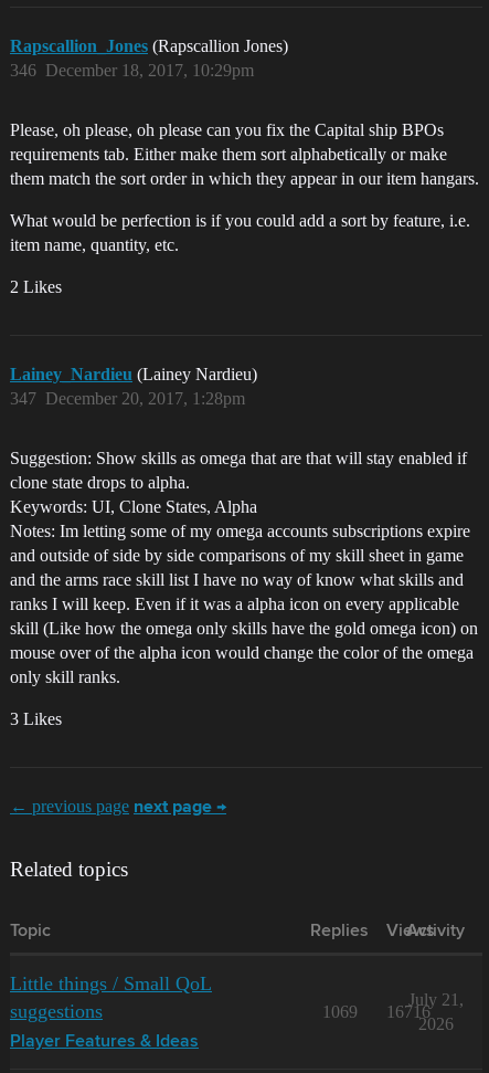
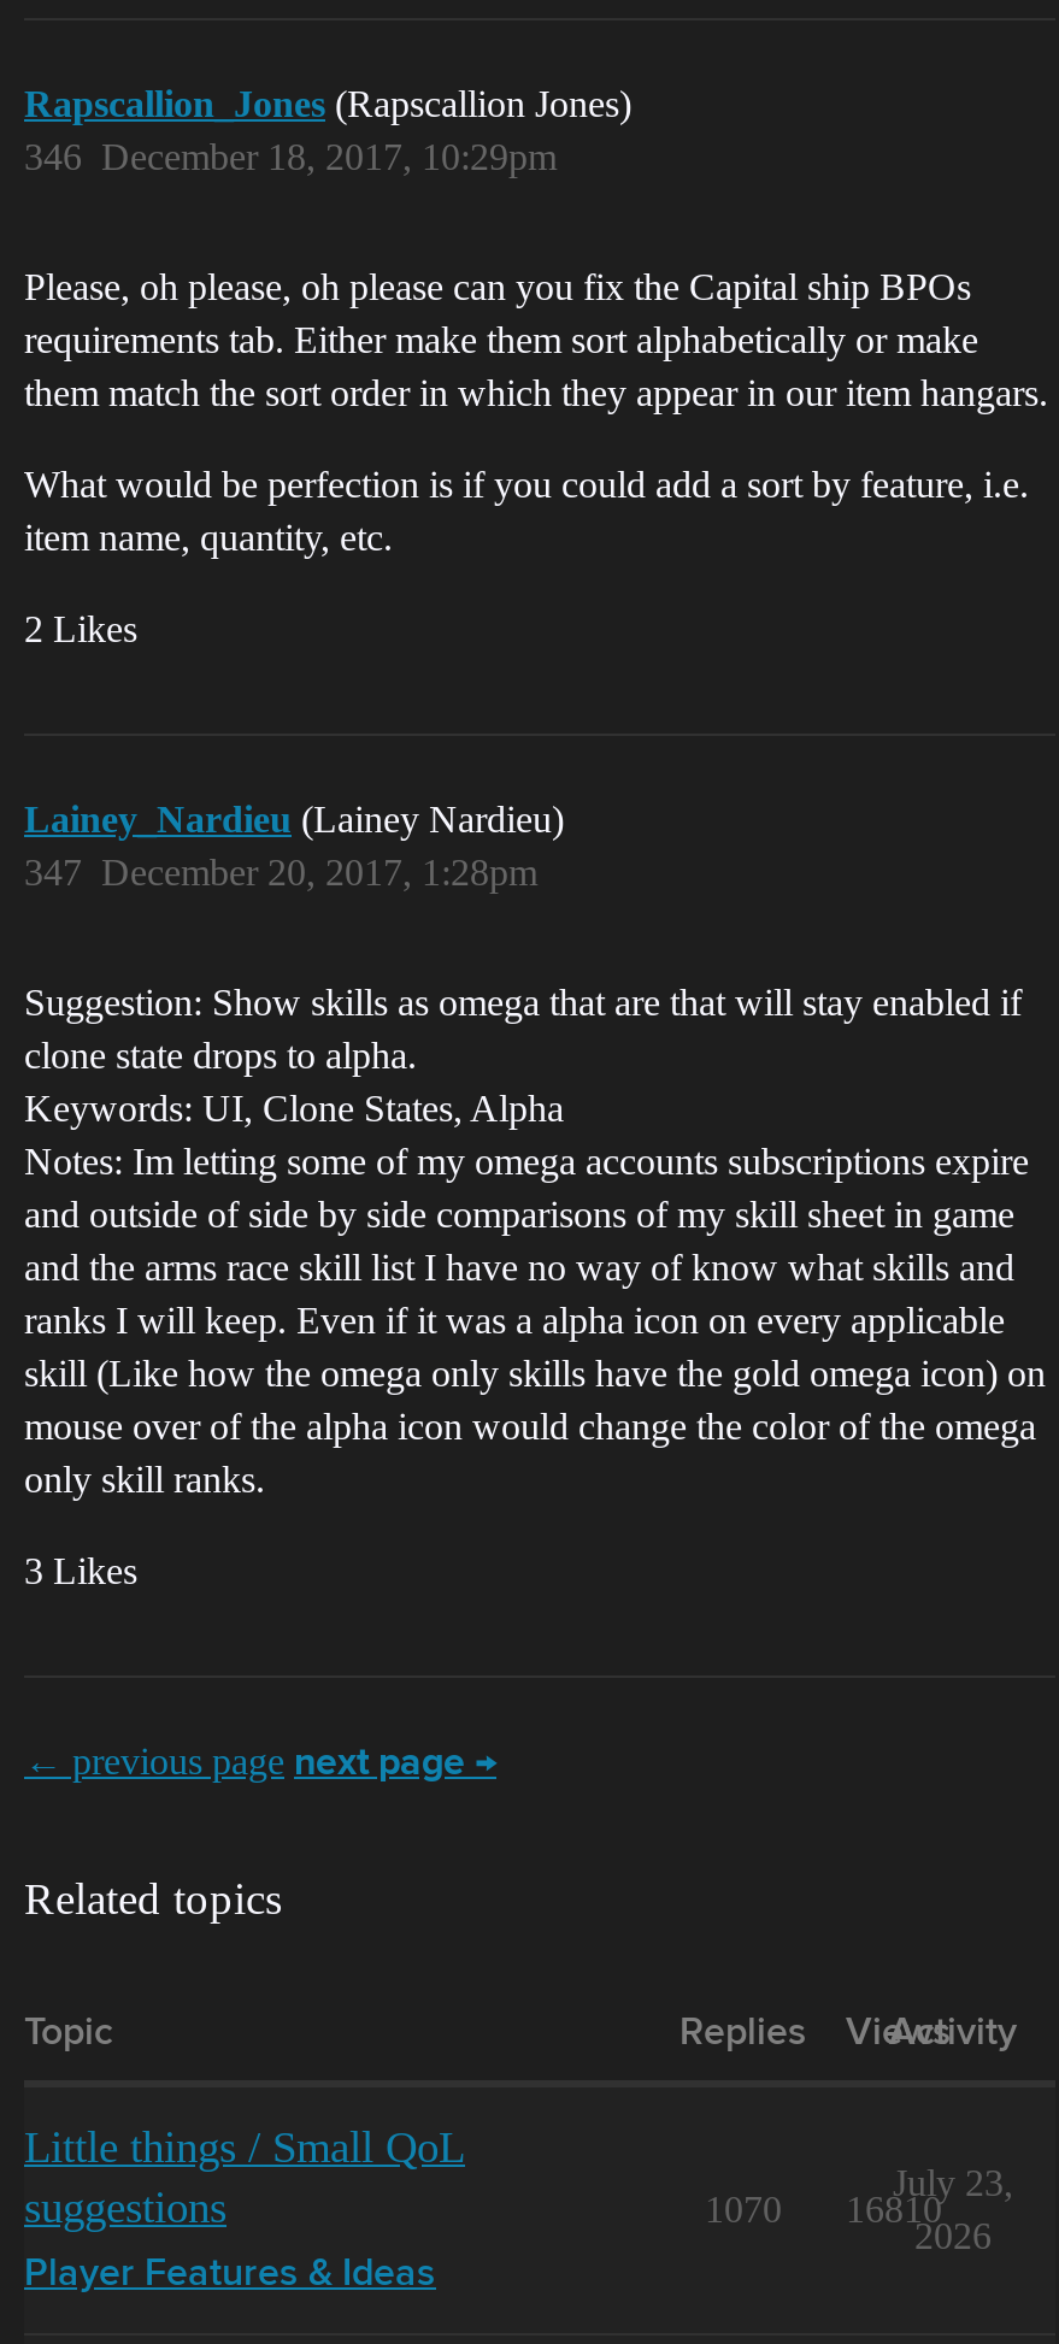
- July 21,
+ July 23,

- 1069
+ 1070

- 16716
+ 16810
